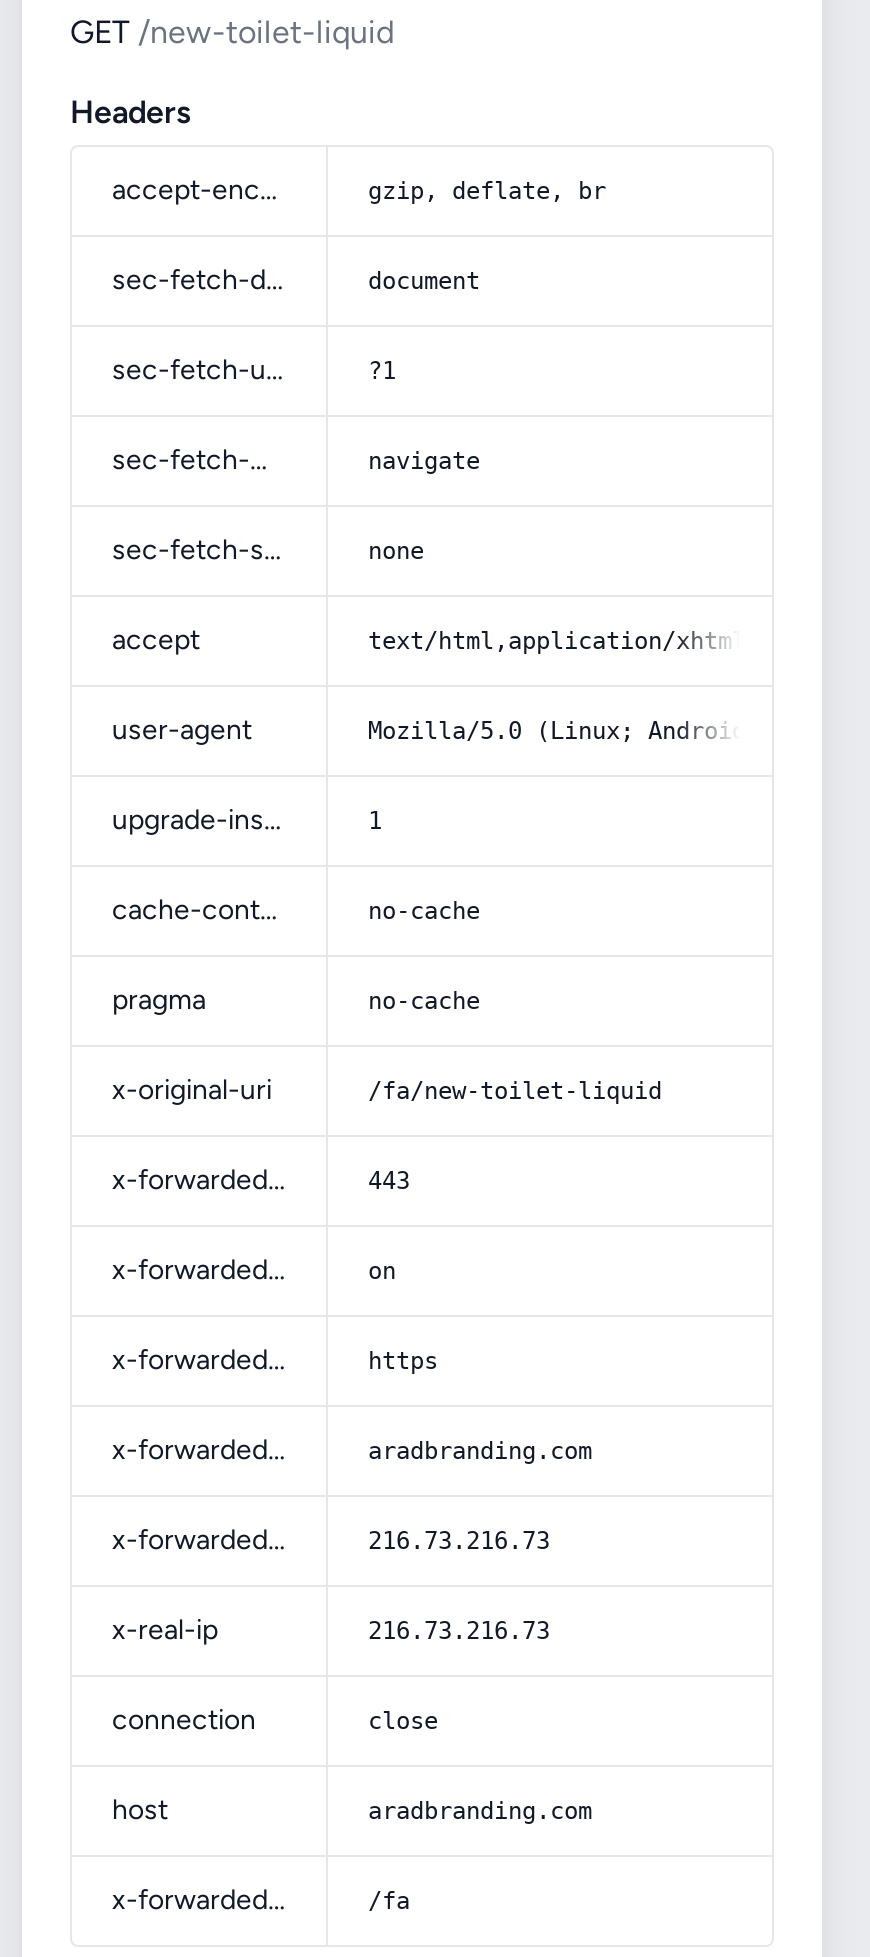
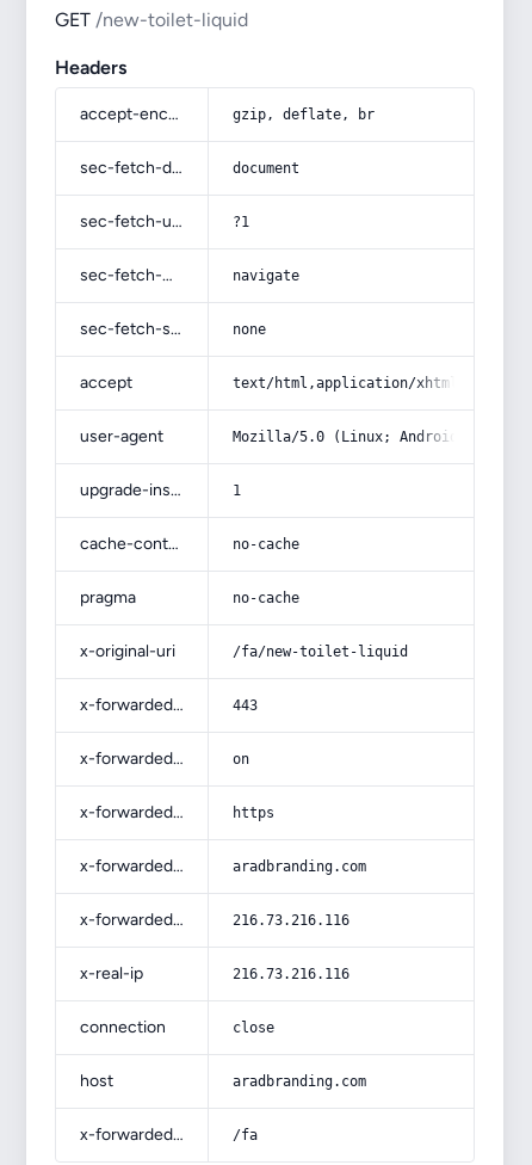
- 216.73.216.73
+ 216.73.216.116

- 216.73.216.73
+ 216.73.216.116
